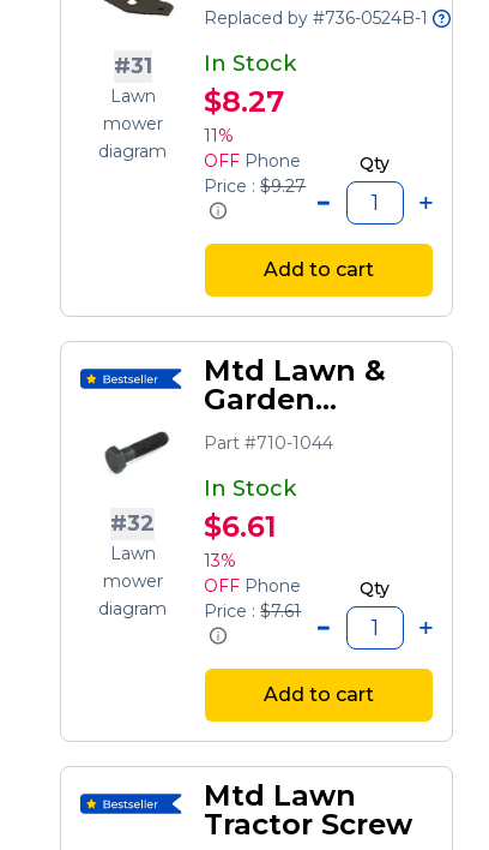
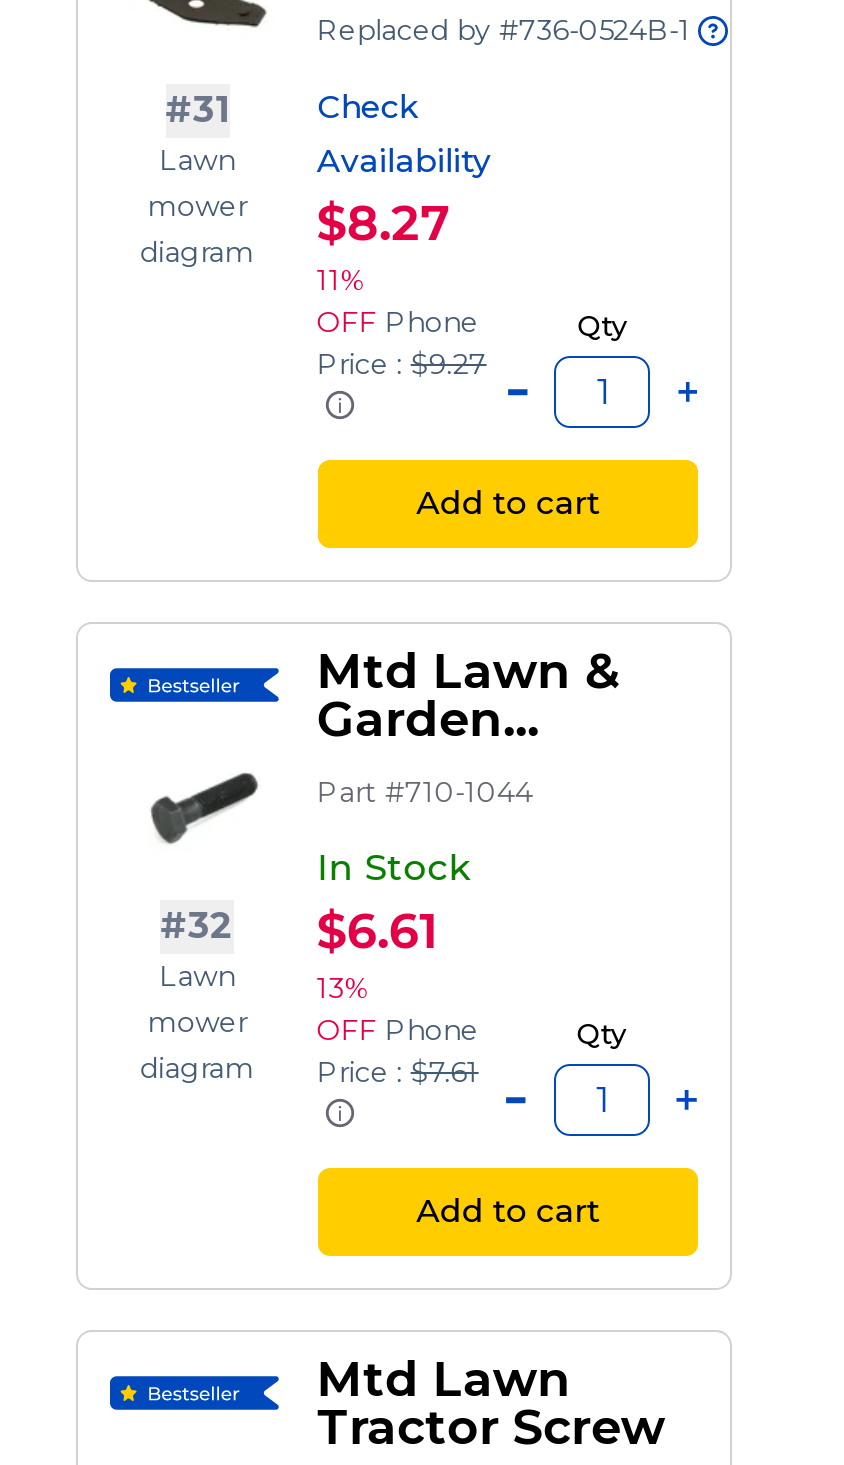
- In Stock
+ Check
+ Availability
